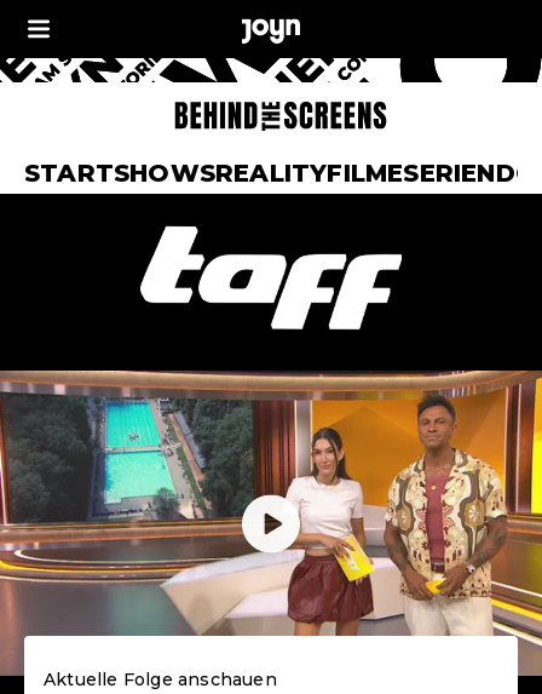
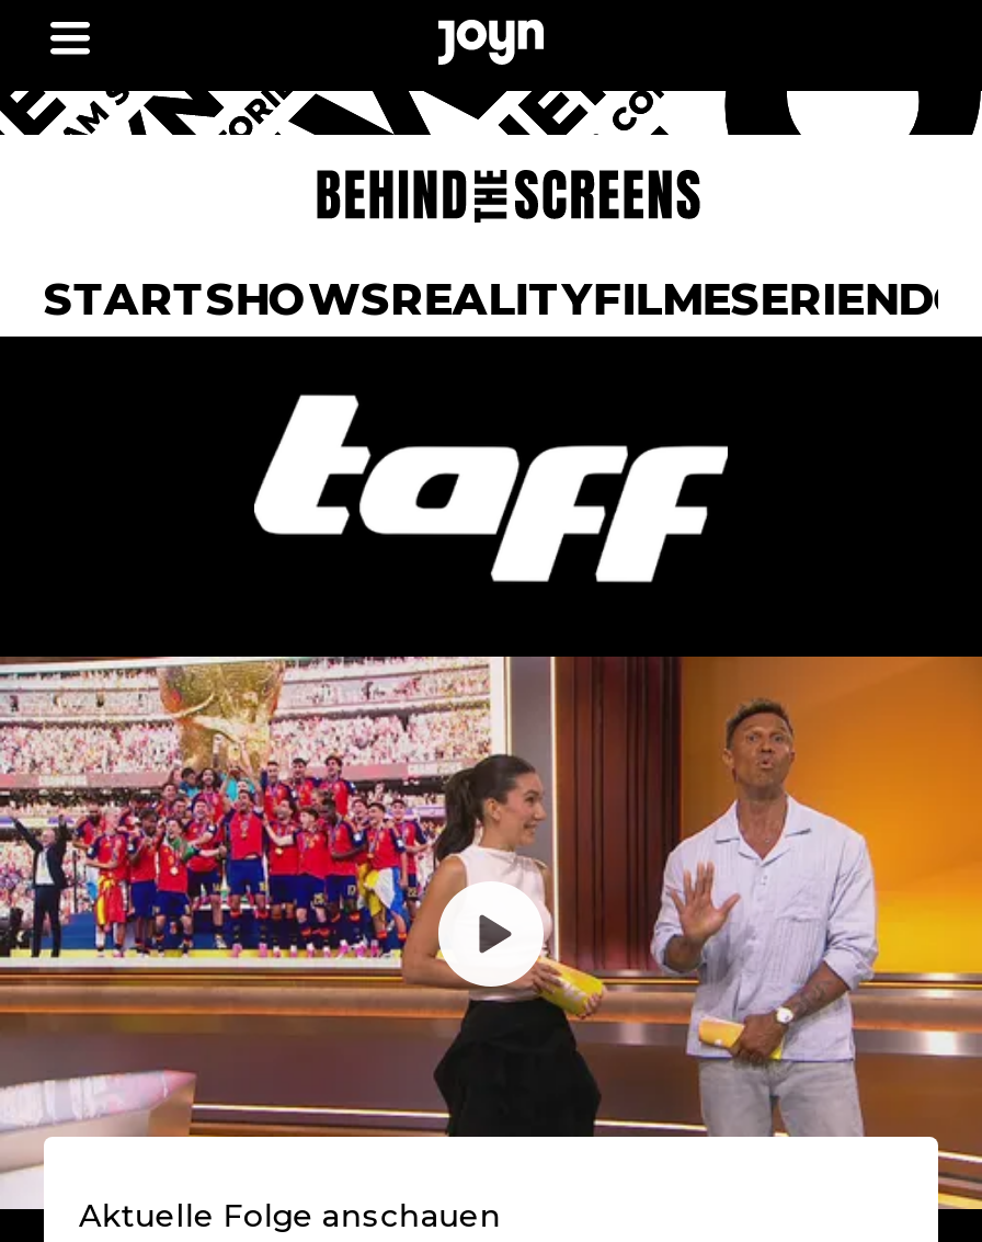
- [image]
+ [image]
